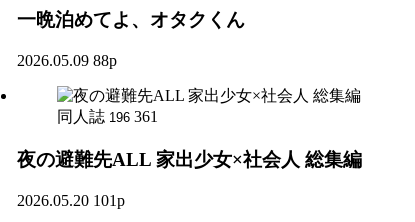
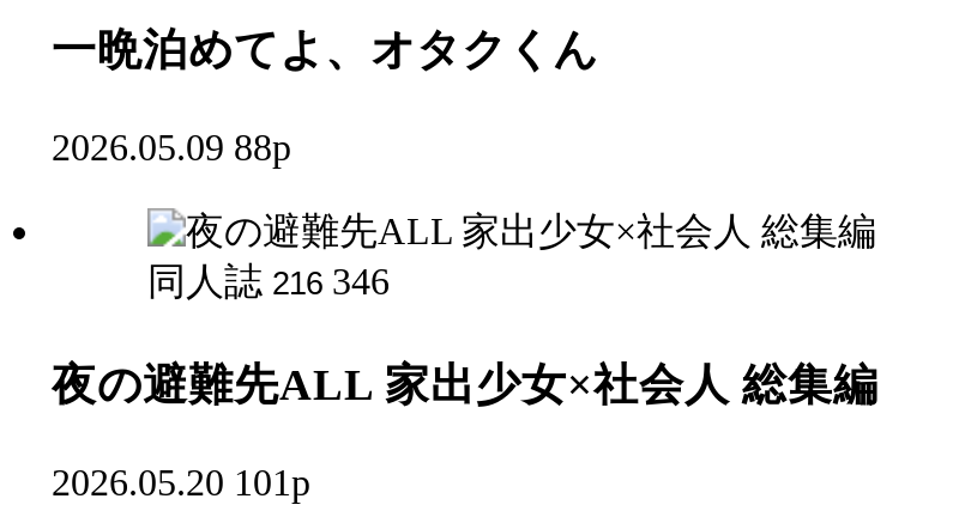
- 同人誌 196 361
+ 同人誌 216 346
